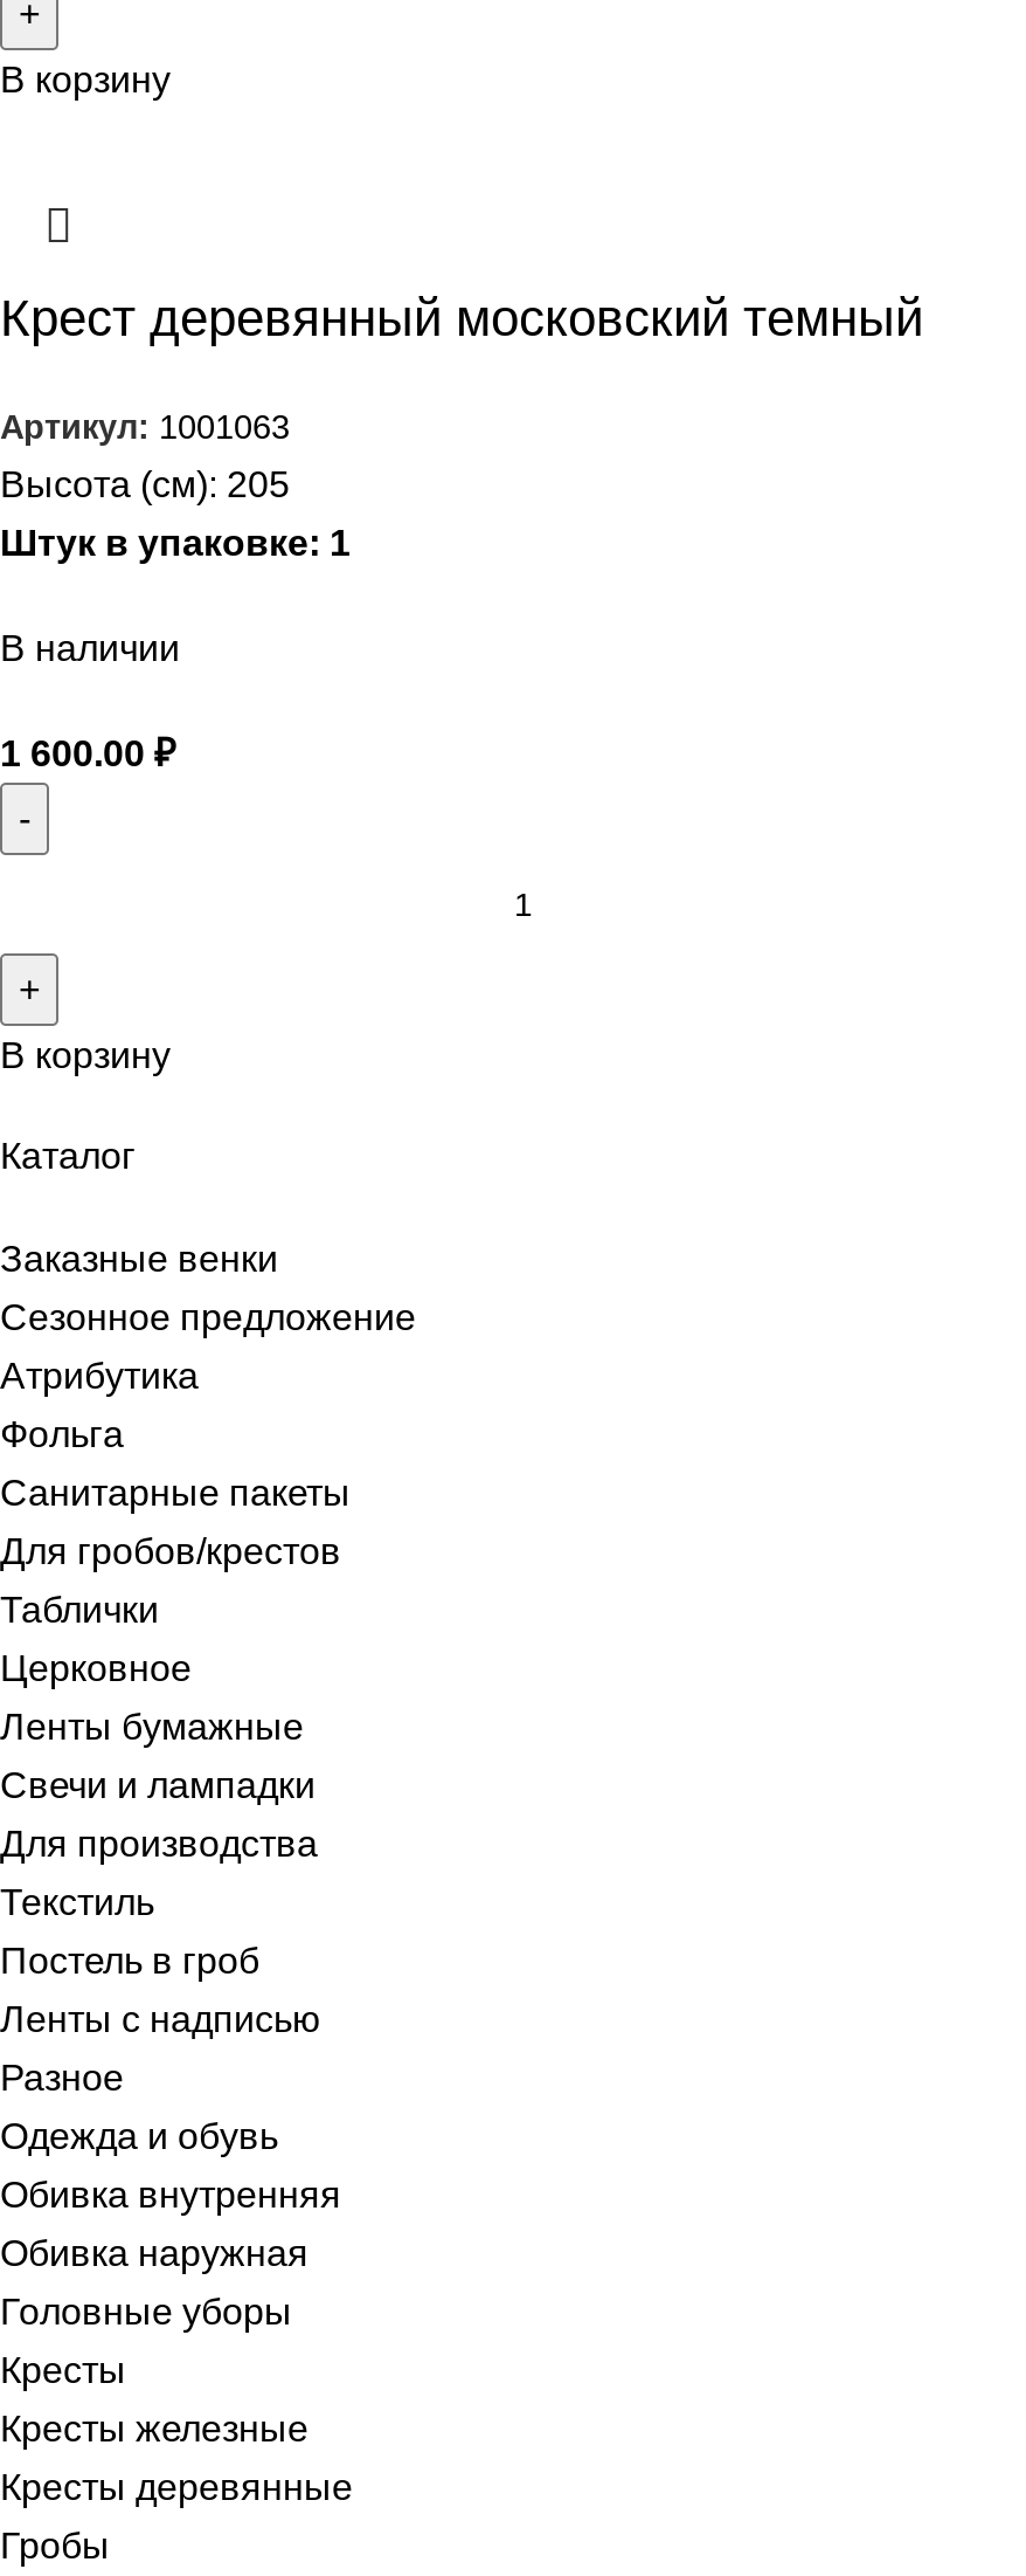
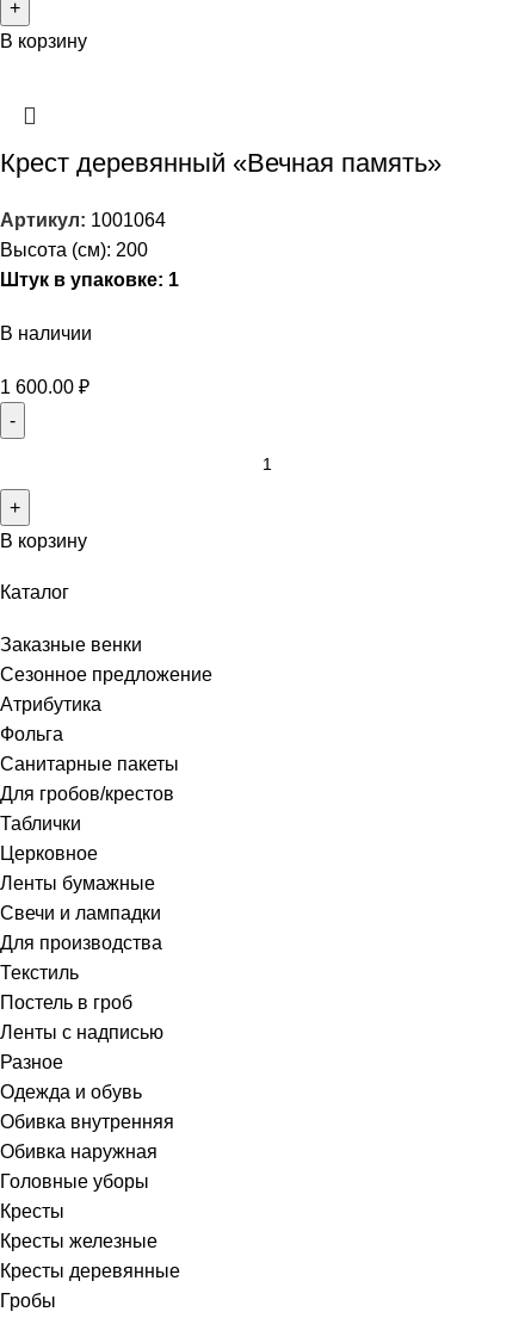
- Крест деревянный московский темный
+ Крест деревянный «Вечная память»

- Артикул: 1001063
+ Артикул: 1001064

- Высота (см): 205
+ Высота (см): 200
